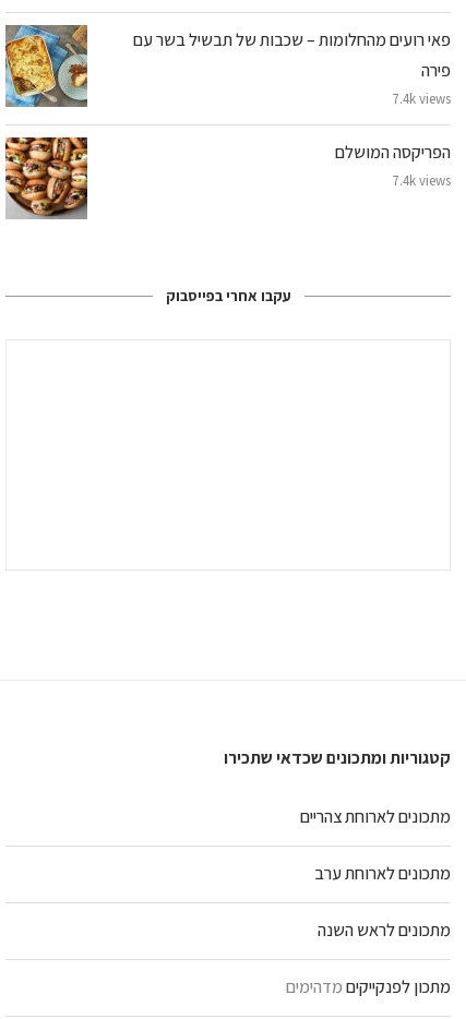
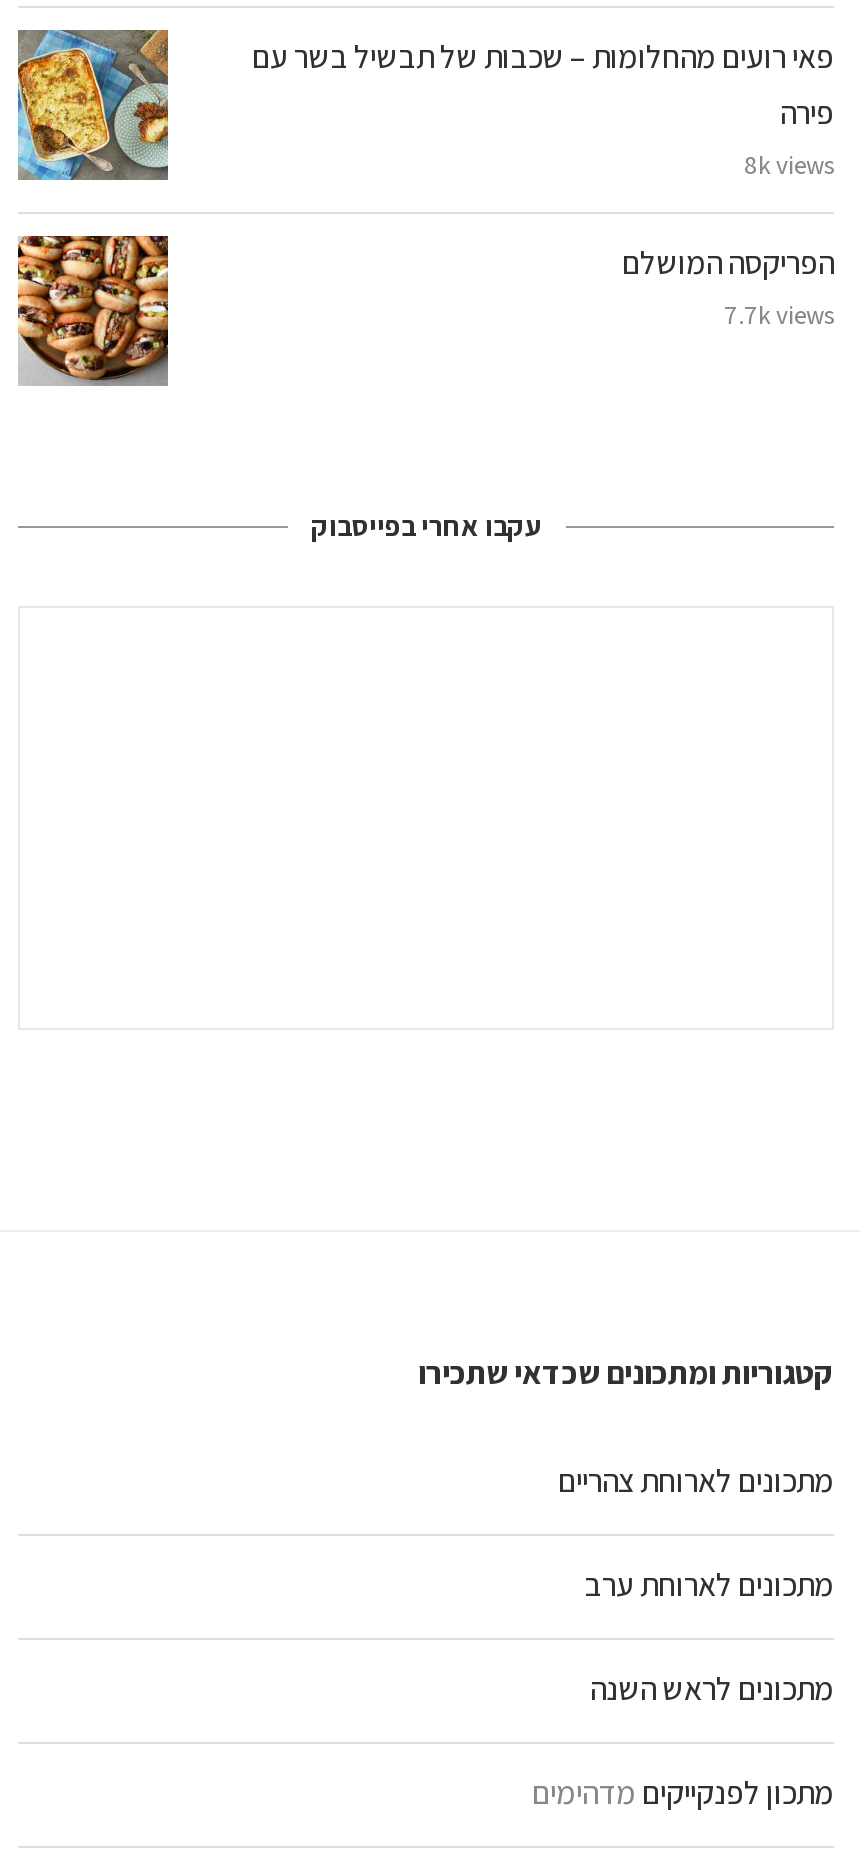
- 7.4k views
+ 8k views

- 7.4k views
+ 7.7k views
